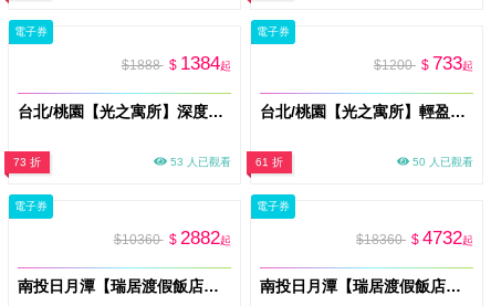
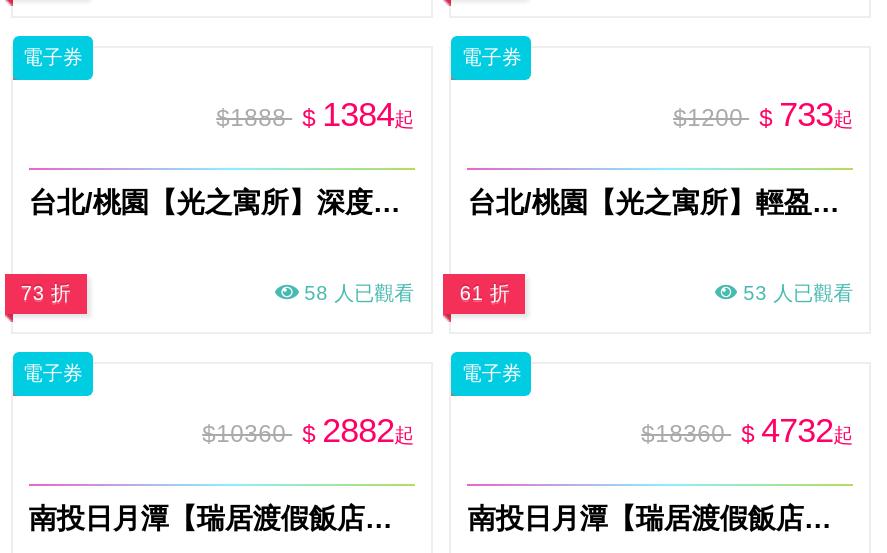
- 53 人已觀看
+ 58 人已觀看

- 50 人已觀看
+ 53 人已觀看
